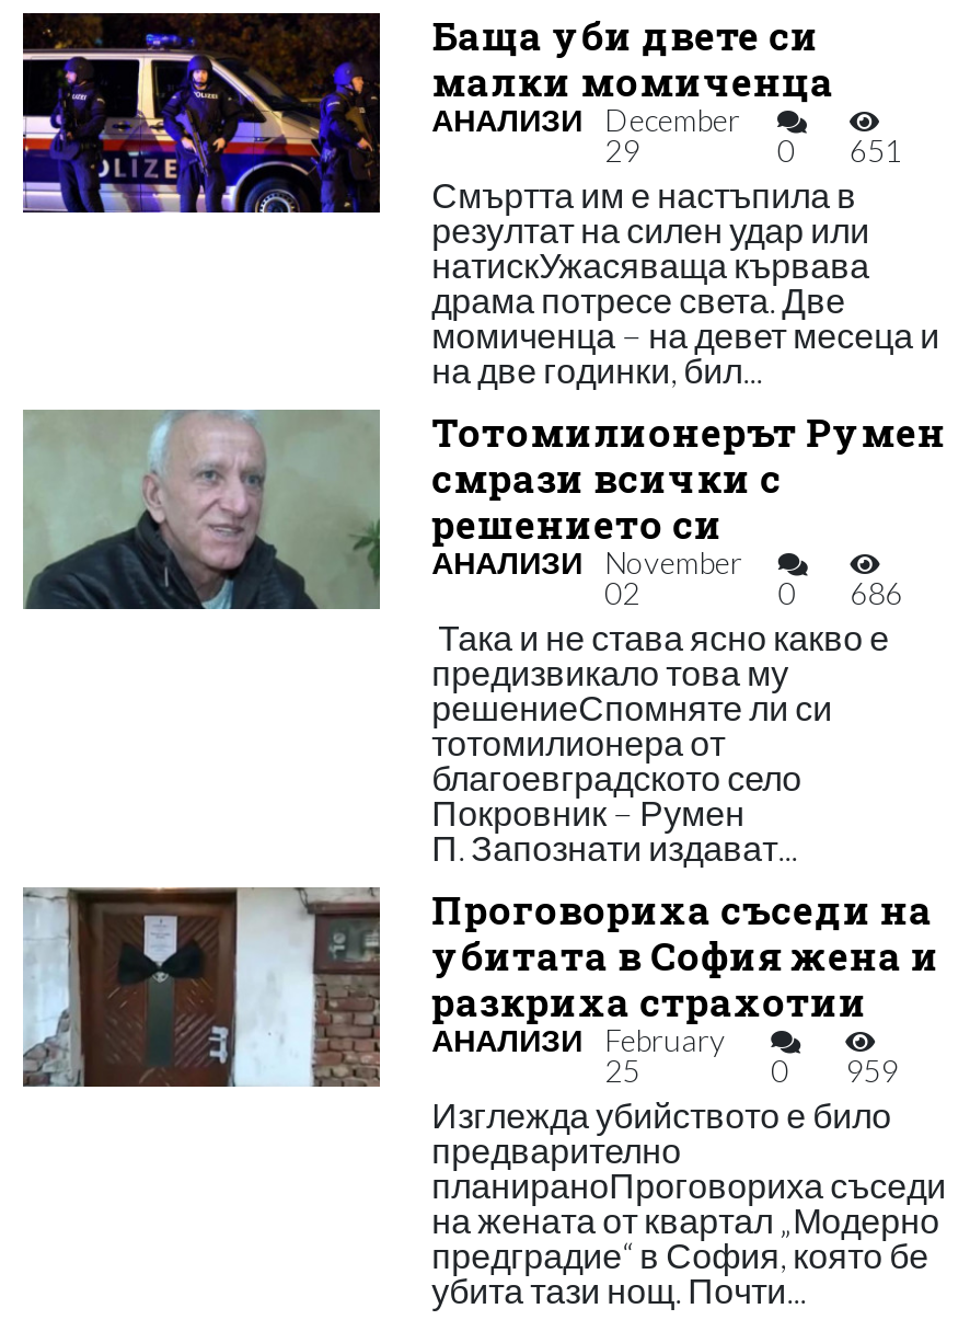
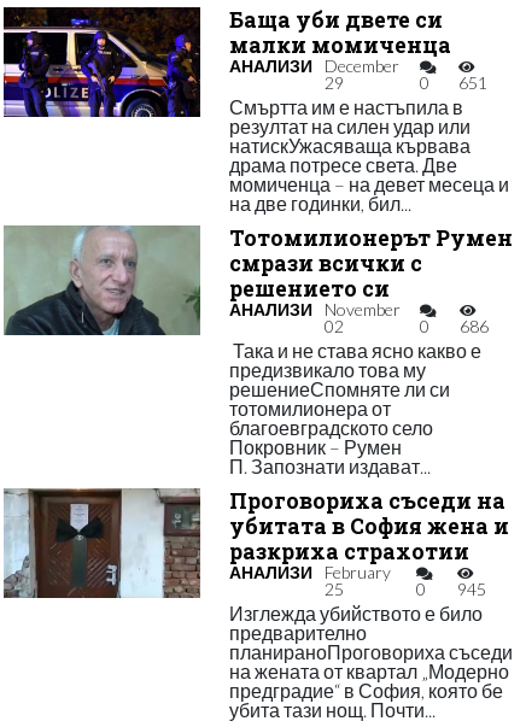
- 959
+ 945
